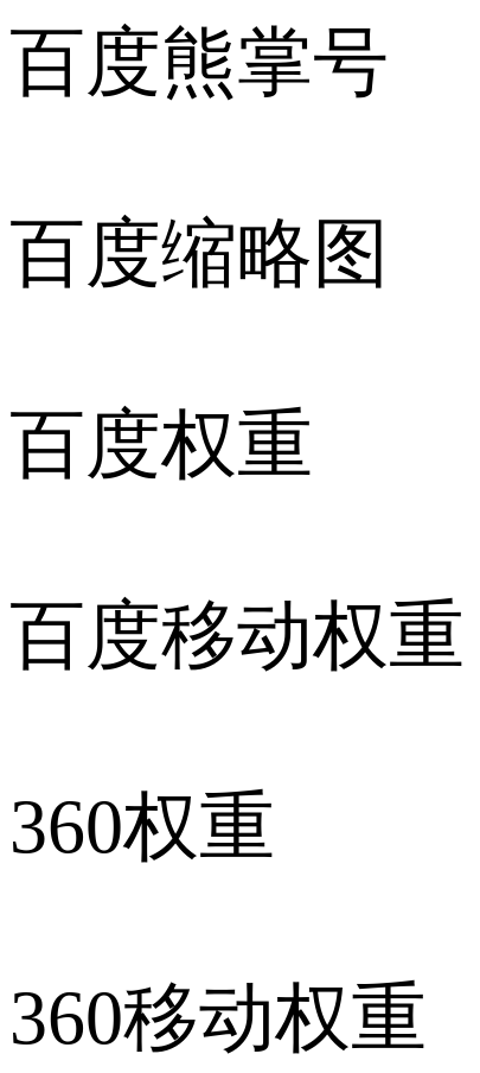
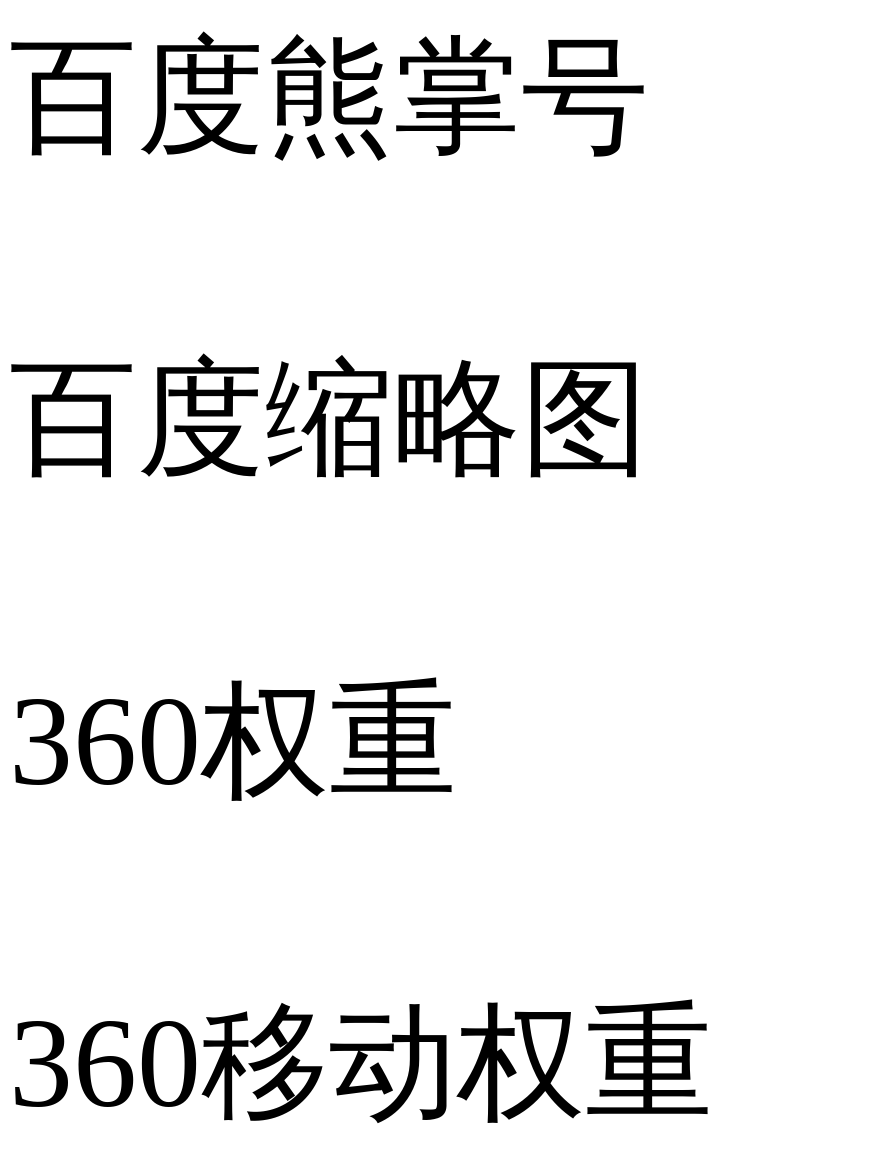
- 百度权重
- 百度移动权重
